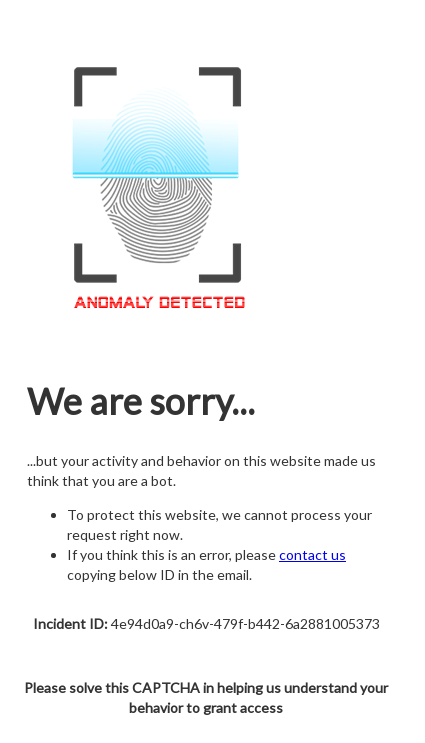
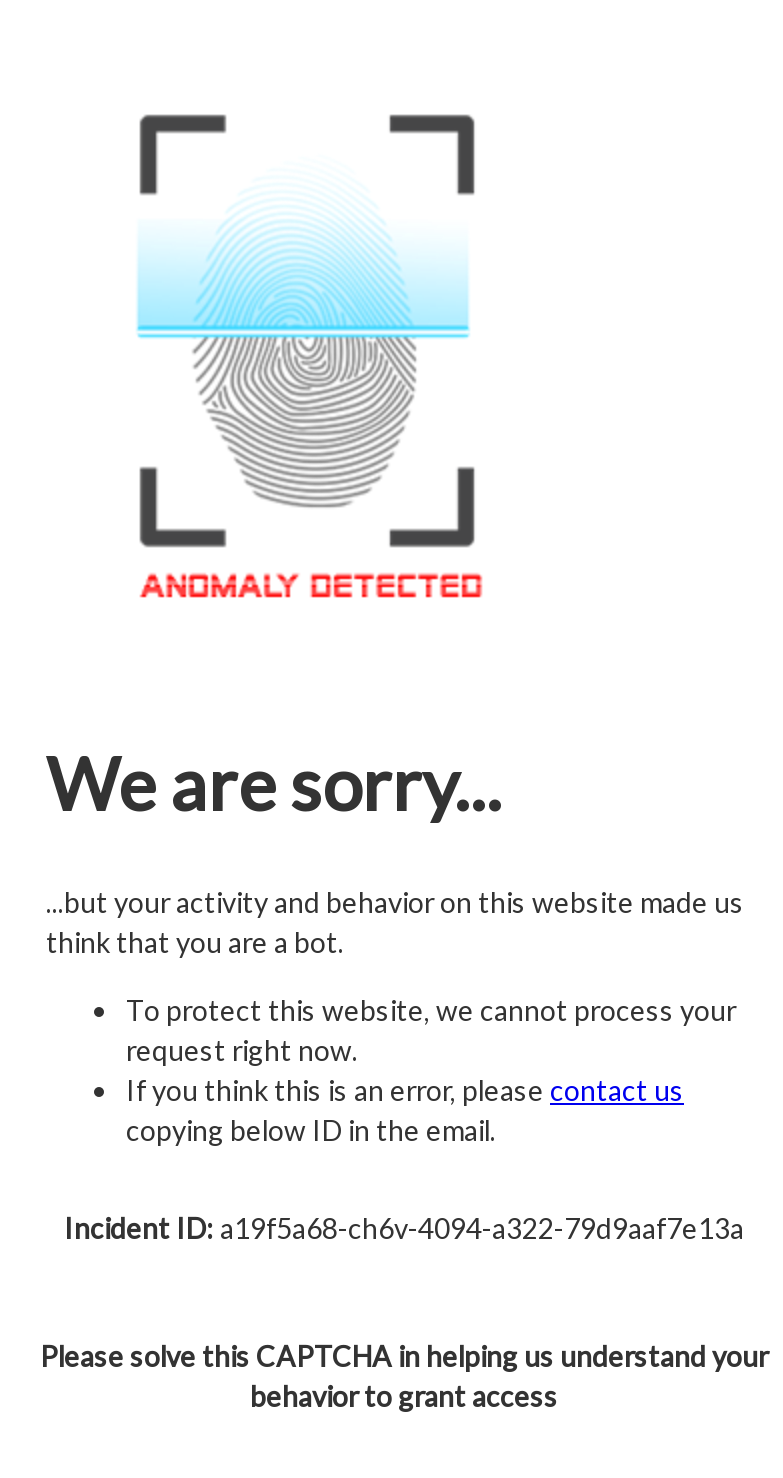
- Incident ID: 4e94d0a9-ch6v-479f-b442-6a2881005373
+ Incident ID: a19f5a68-ch6v-4094-a322-79d9aaf7e13a
